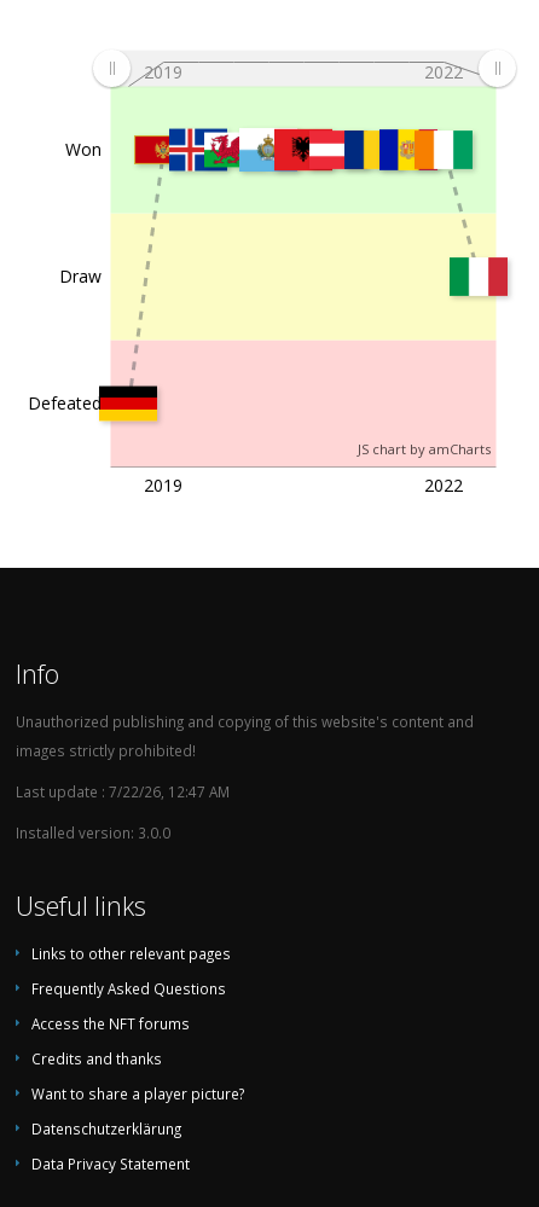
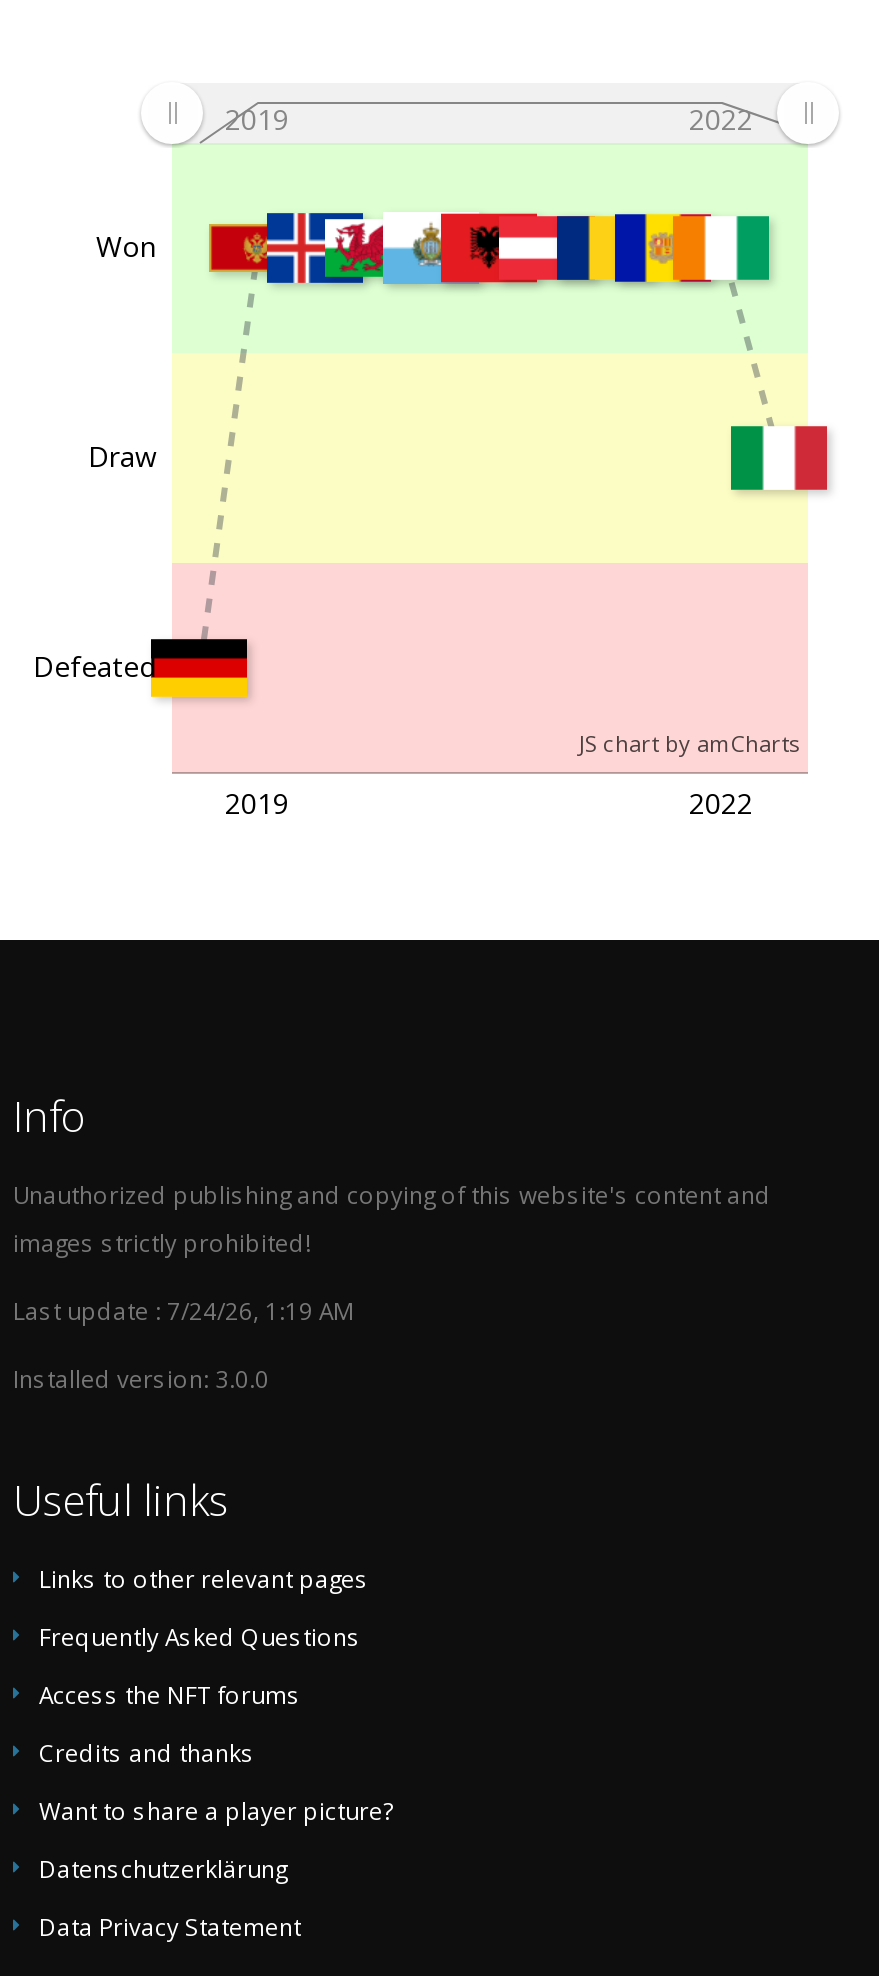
- Last update : 7/22/26, 12:47 AM
+ Last update : 7/24/26, 1:19 AM
